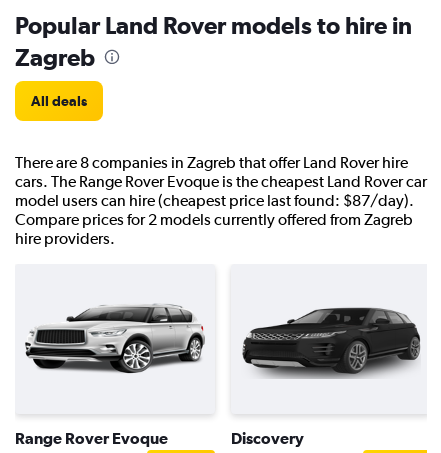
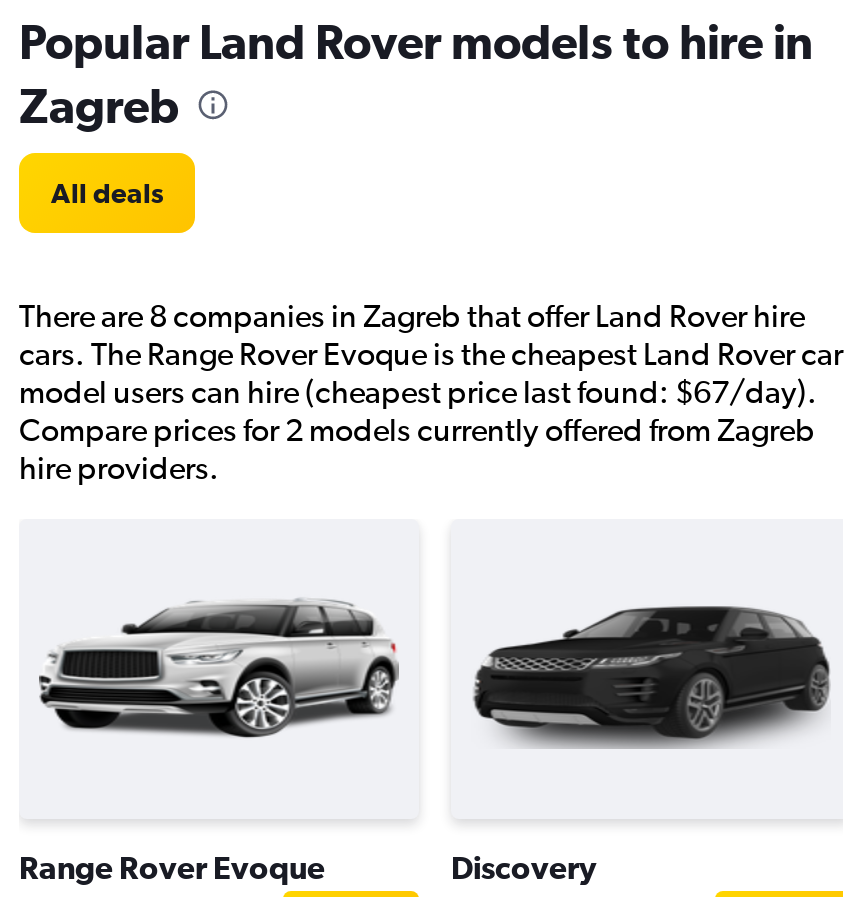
- model users can hire (cheapest price last found: $87/day).
+ model users can hire (cheapest price last found: $67/day).
